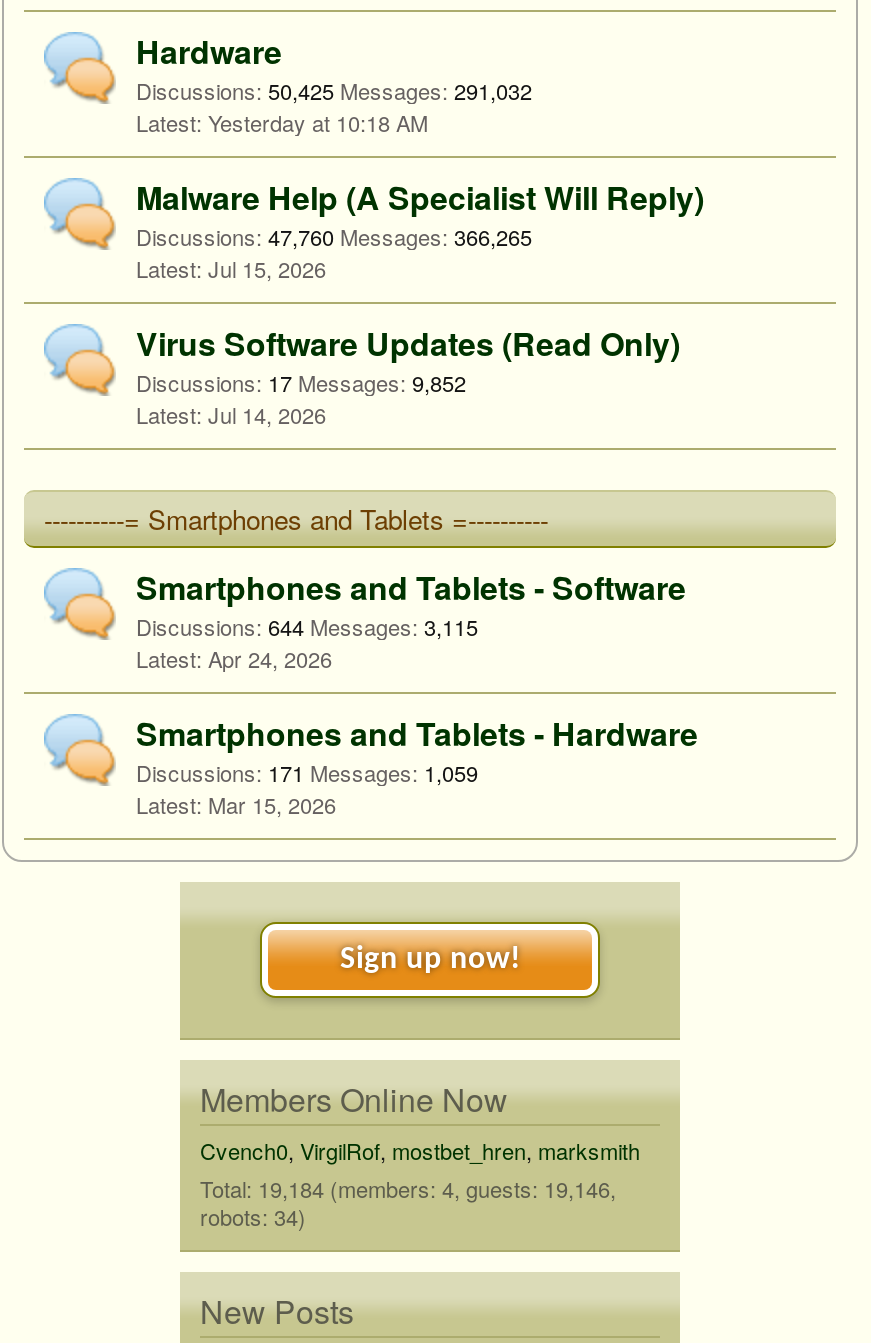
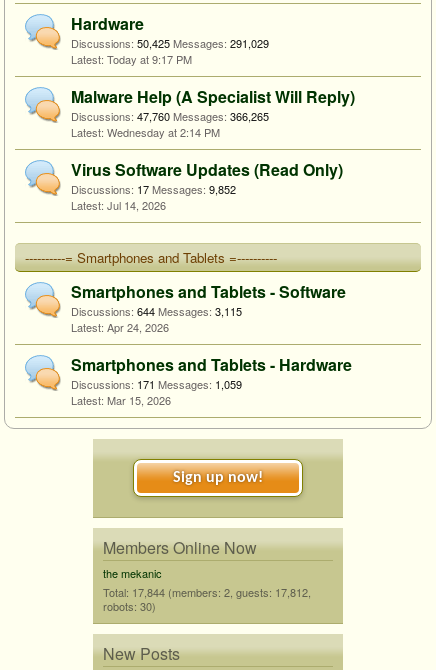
- Discussions: 50,425 Messages: 291,032
+ Discussions: 50,425 Messages: 291,029

- Yesterday at 10:18 AM
+ Today at 9:17 PM

- Jul 15, 2026
+ Wednesday at 2:14 PM

- Cvench0, VirgilRof, mostbet_hren, marksmith
- Total: 19,184 (members: 4, guests: 19,146,
- robots: 34)
+ the mekanic
+ Total: 17,844 (members: 2, guests: 17,812,
+ robots: 30)
